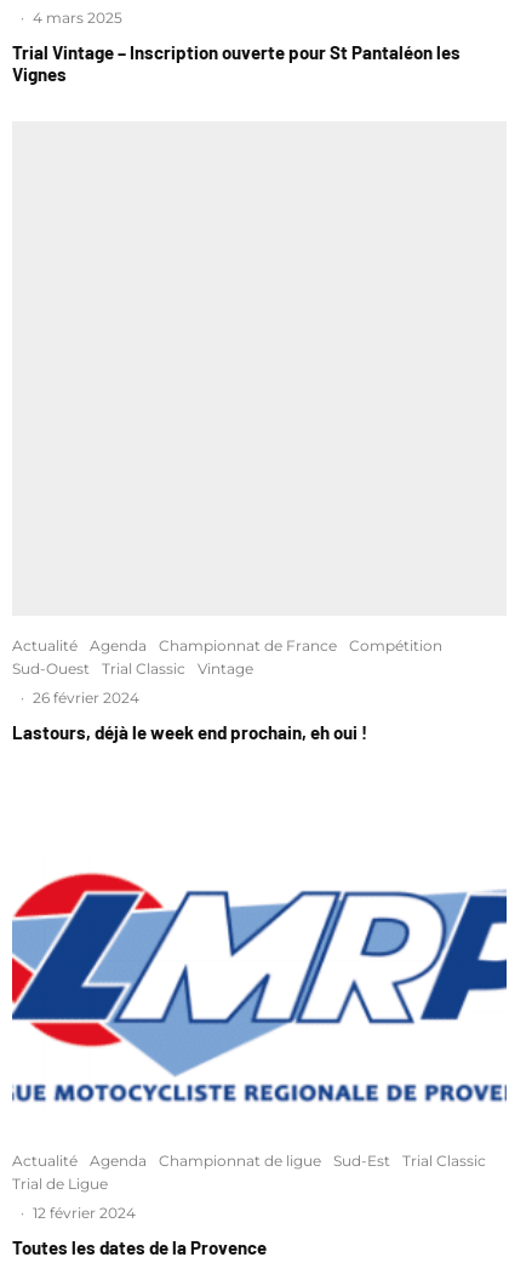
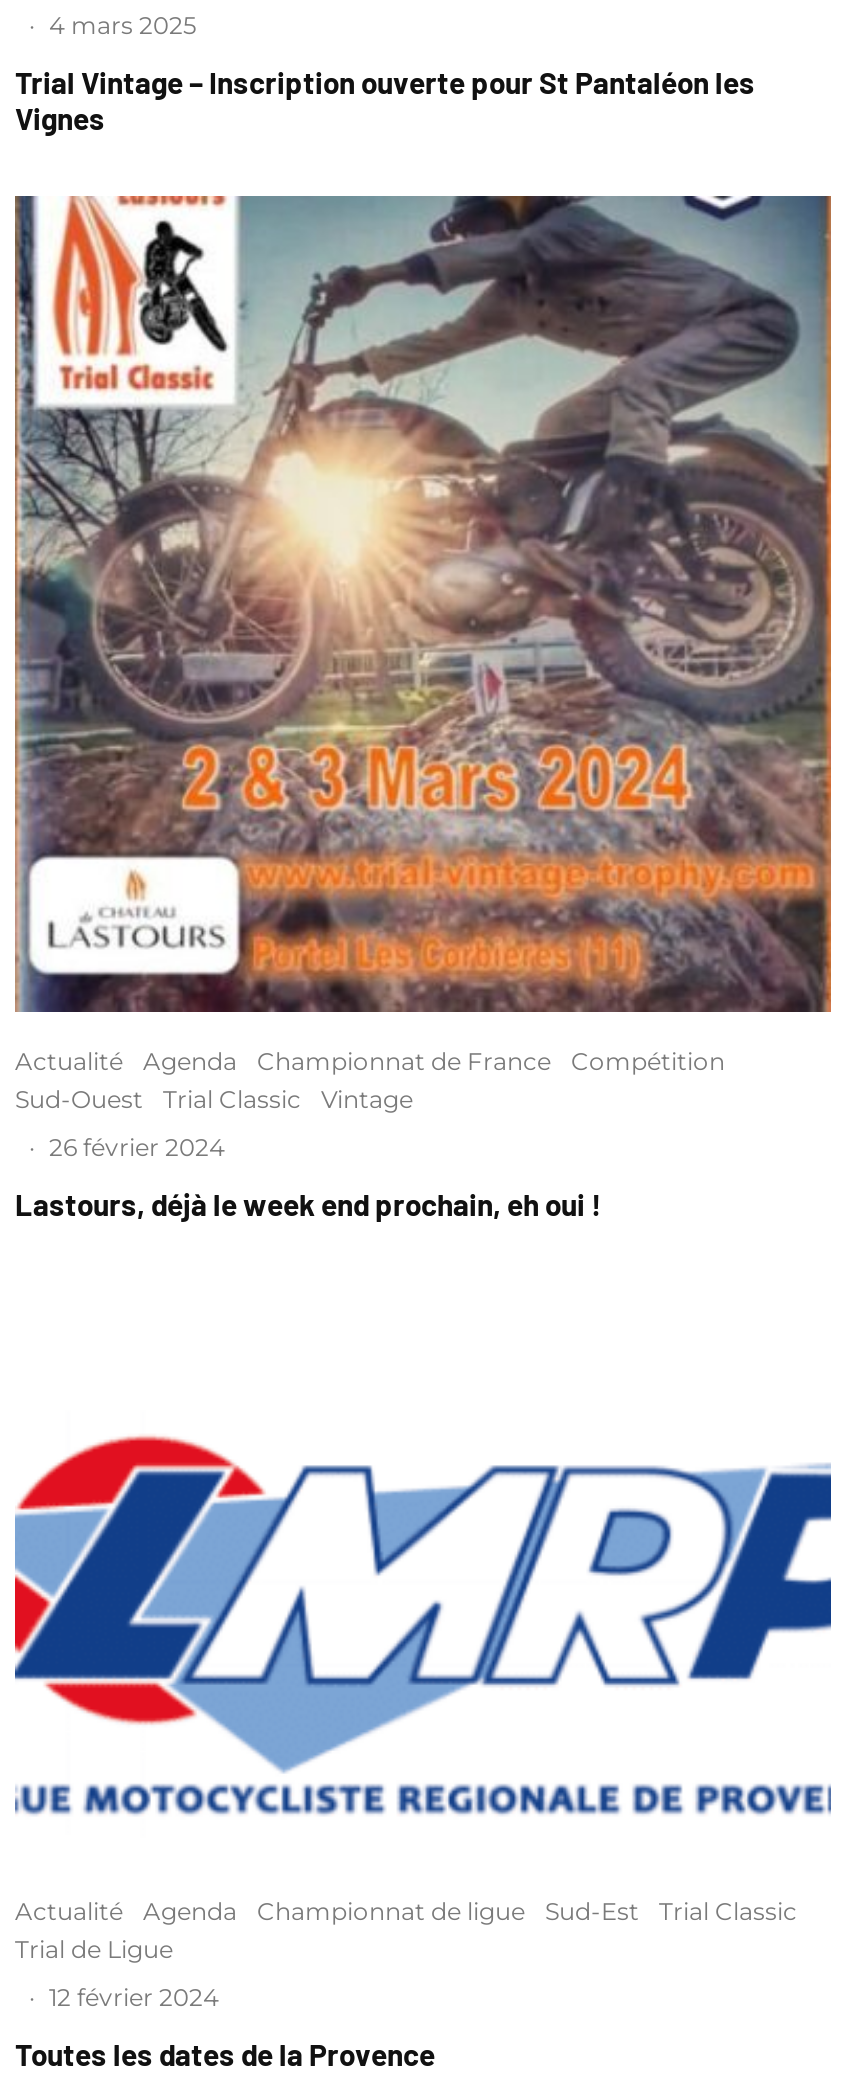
+ [image]
